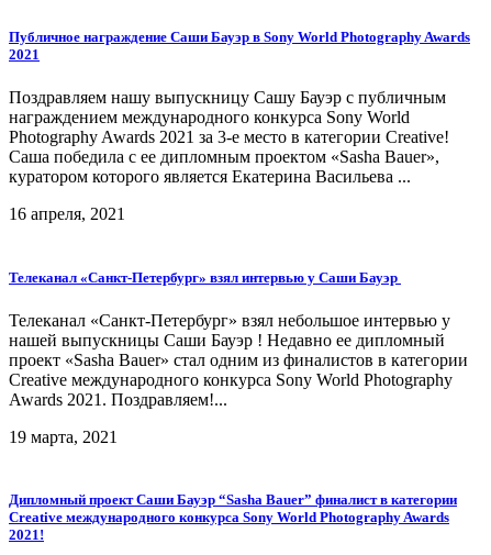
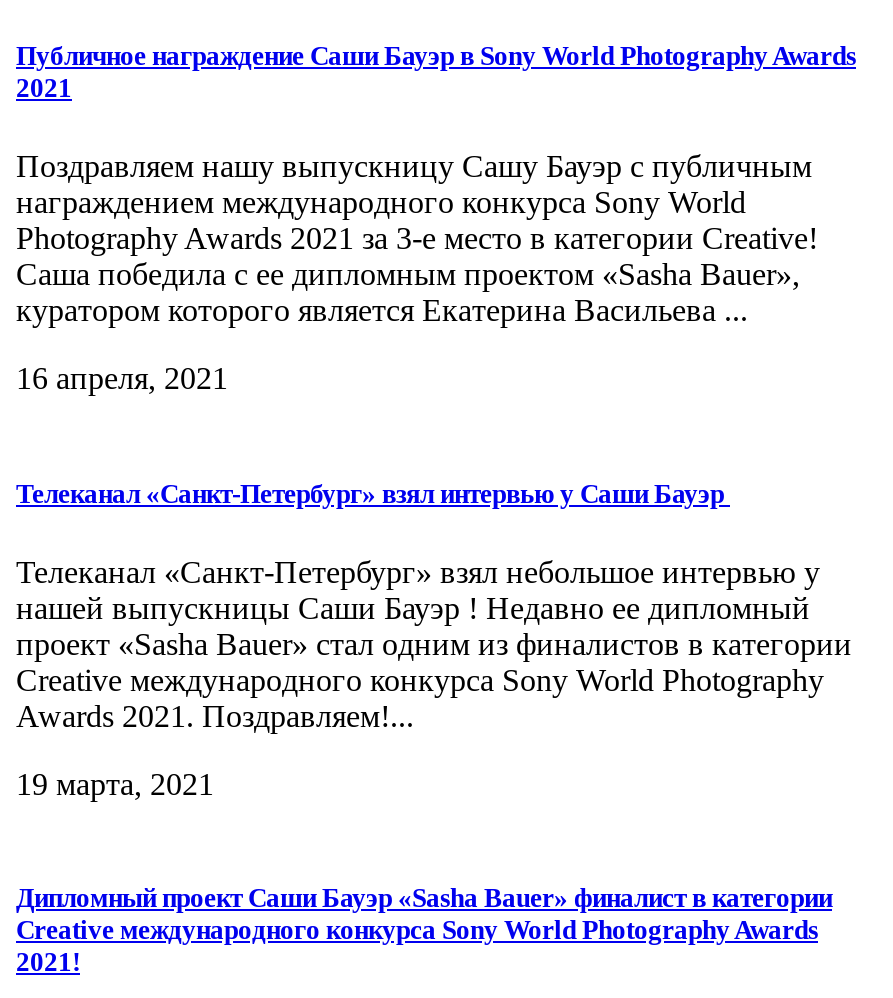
- Дипломный проект Саши Бауэр “Sasha Bauer” финалист в категории
+ Дипломный проект Саши Бауэр «Sasha Bauer» финалист в категории
